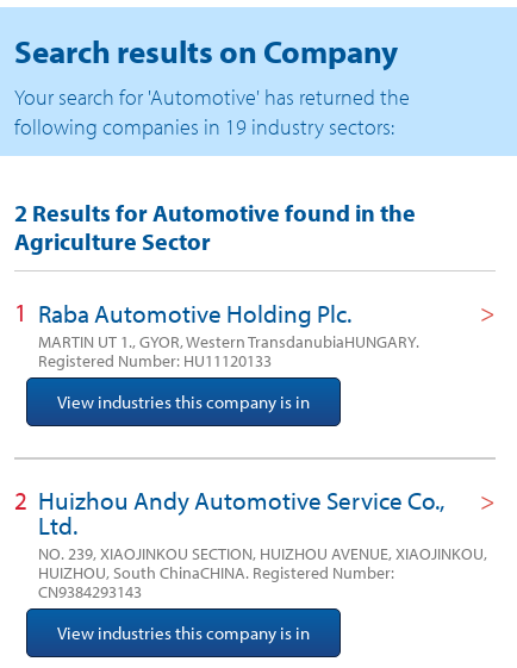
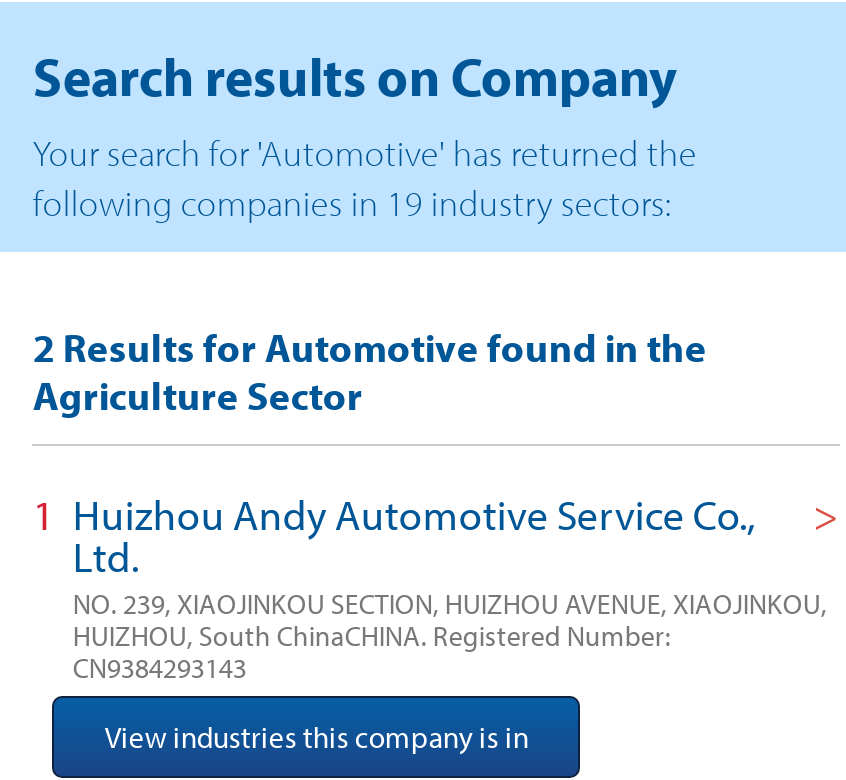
- 1 Raba Automotive Holding Plc.
- MARTIN UT 1., GYOR, Western TransdanubiaHUNGARY.
- Registered Number: HU11120133
- View industries this company is in
- 2 Huizhou Andy Automotive Service Co.,
+ 1 Huizhou Andy Automotive Service Co.,
